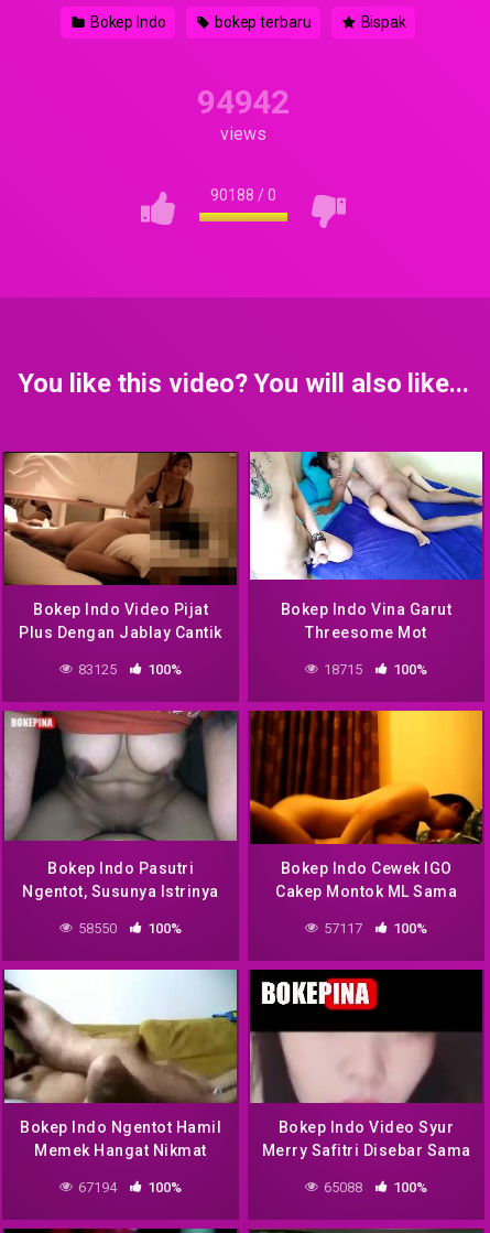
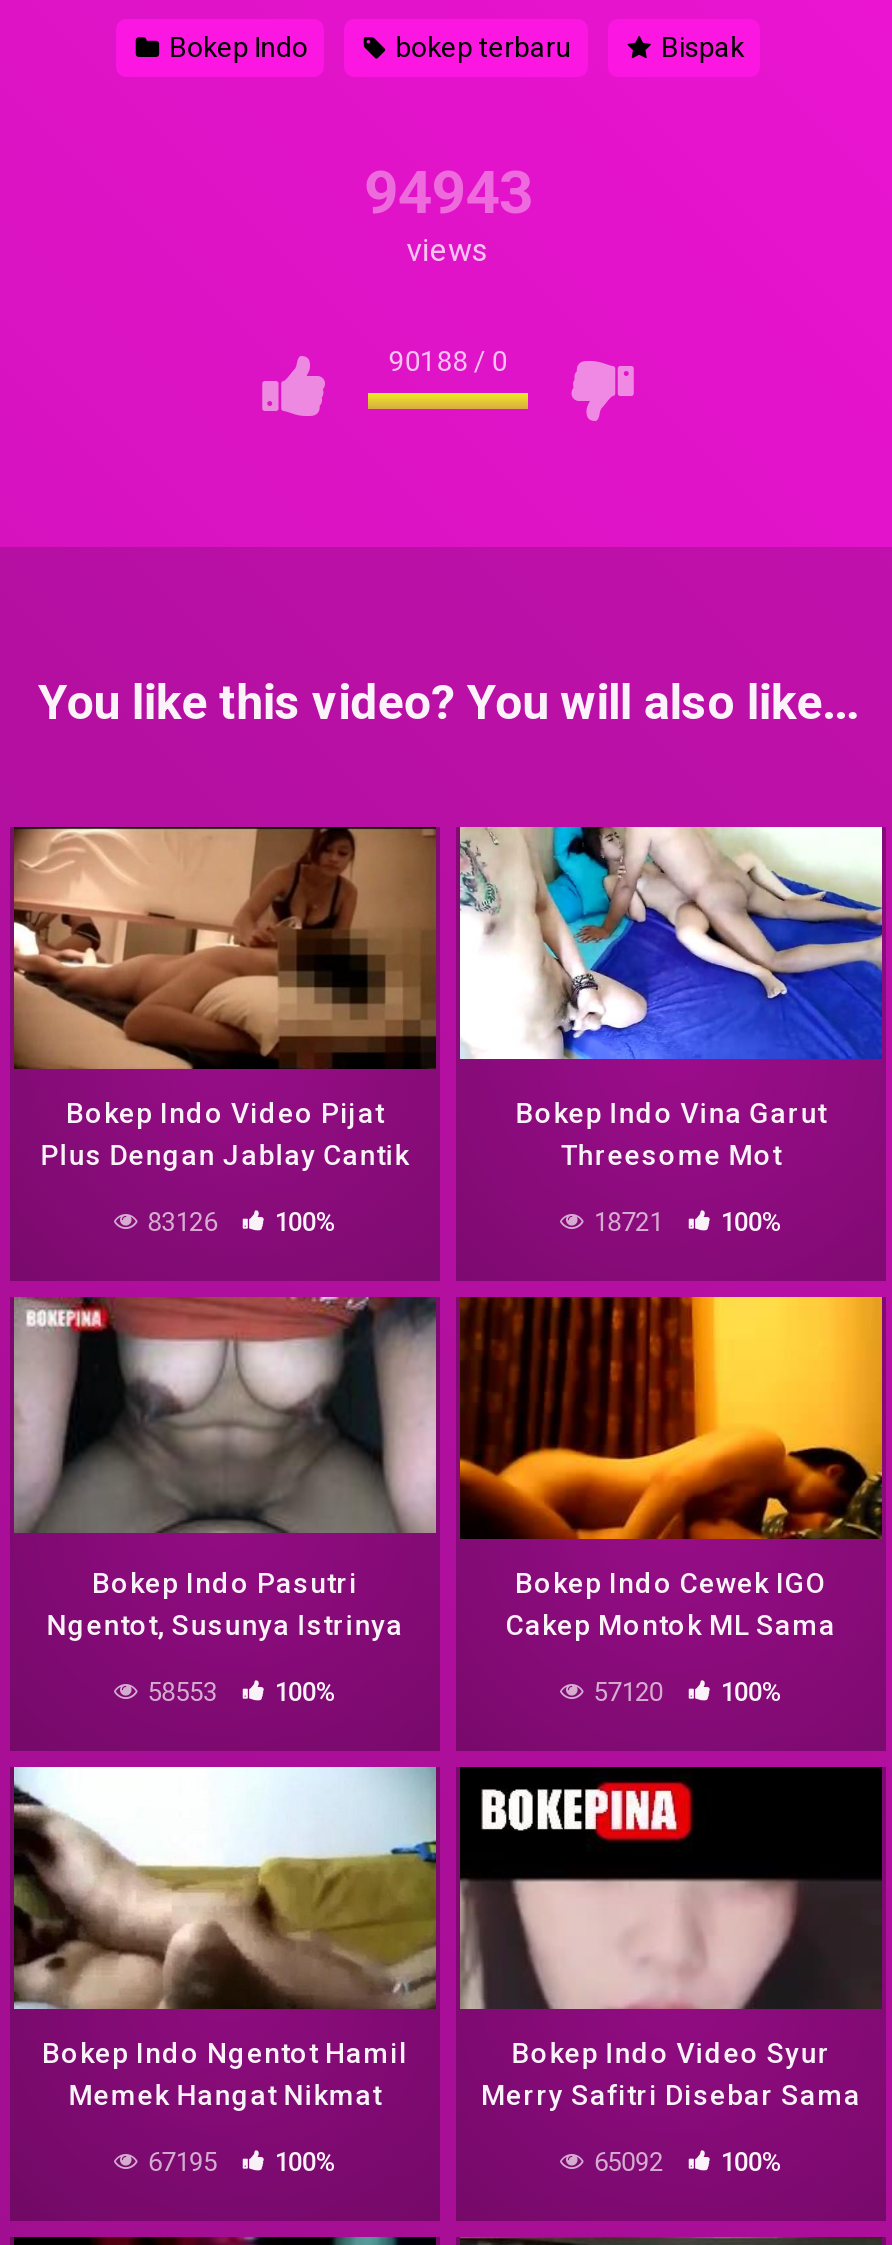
- 94942
+ 94943

- 83125 100%
+ 83126 100%

- 18715 100%
+ 18721 100%

- 58550 100%
+ 58553 100%

- 57117 100%
+ 57120 100%

- 67194 100%
+ 67195 100%

- 65088 100%
+ 65092 100%
